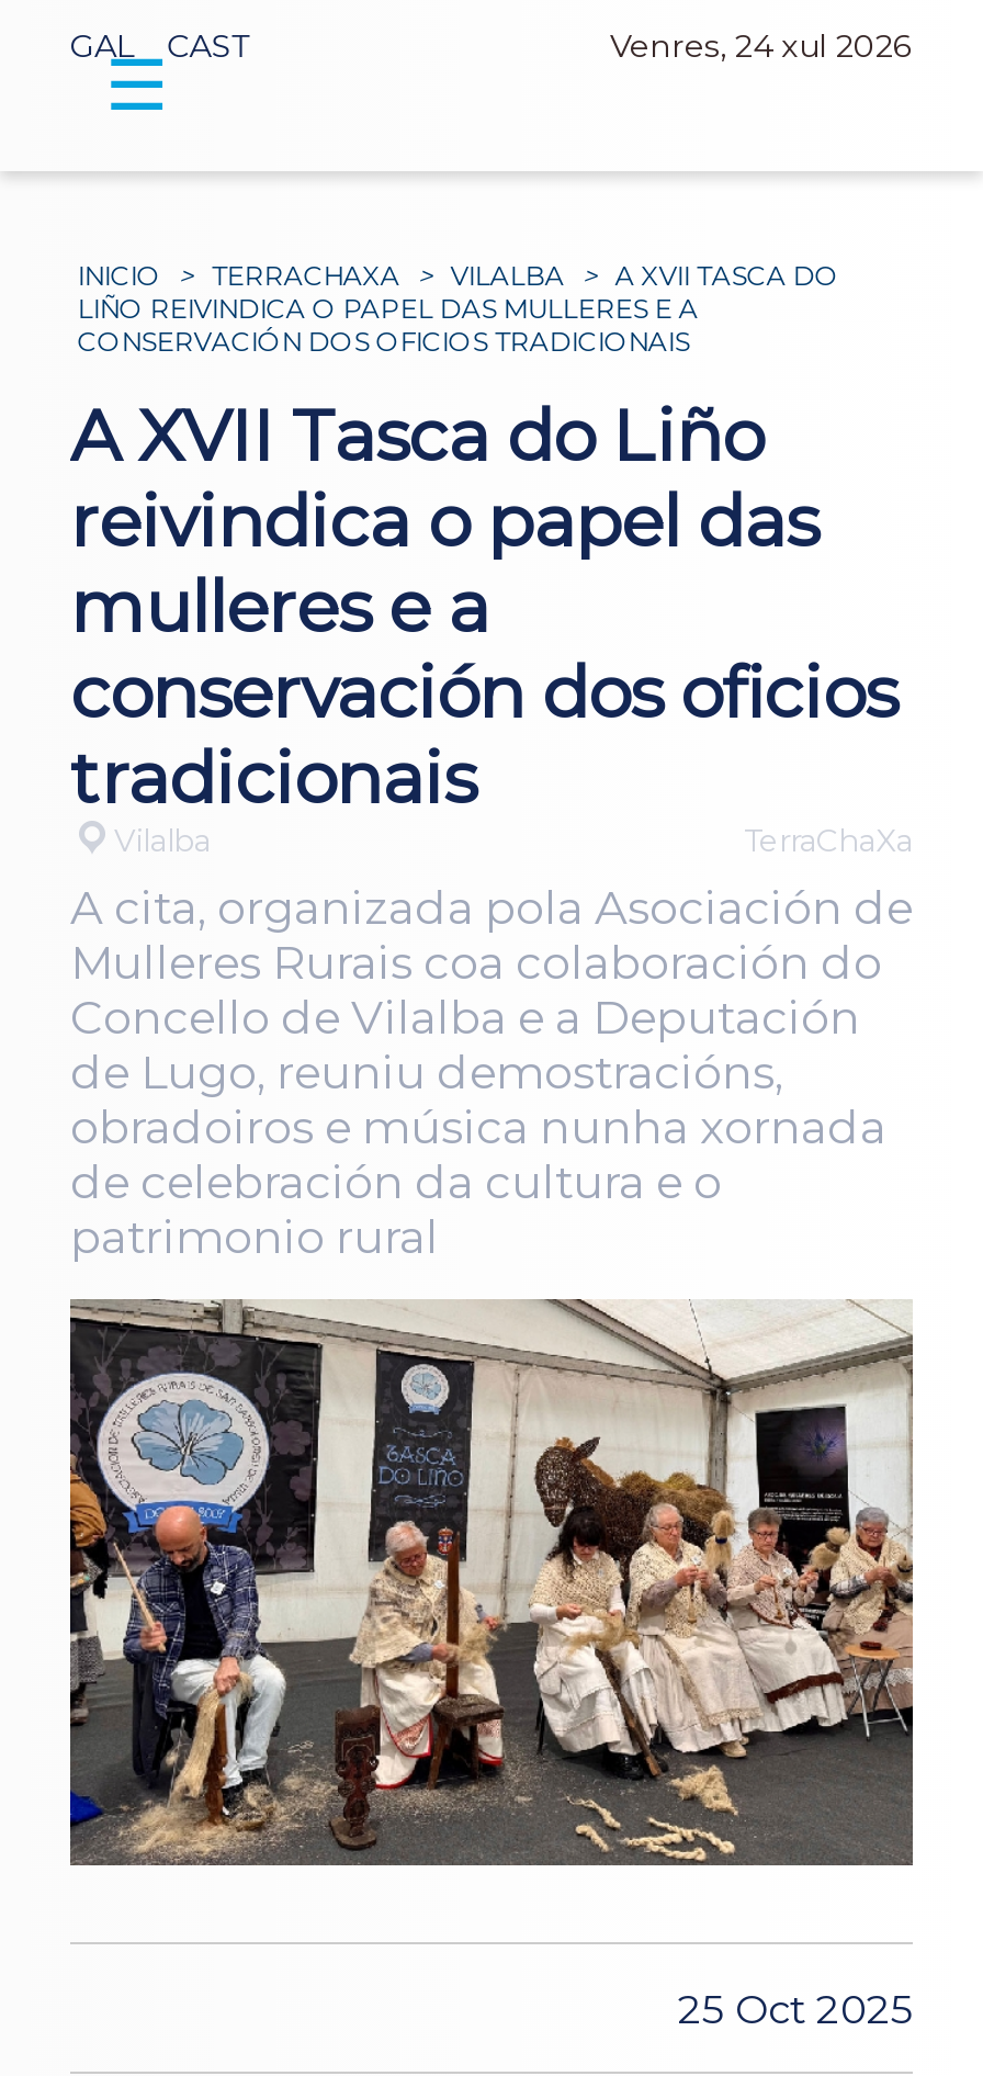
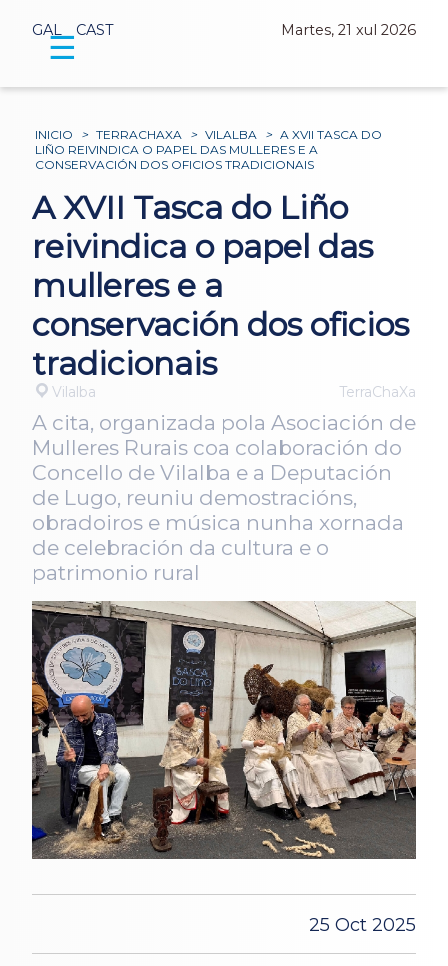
- Venres, 24 xul 2026
+ Martes, 21 xul 2026
